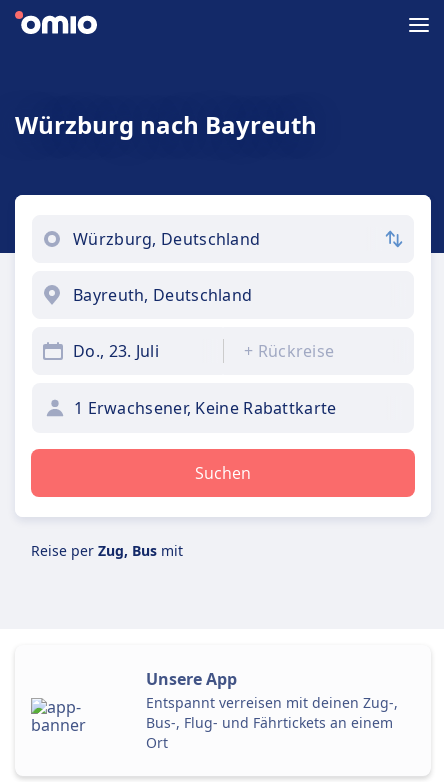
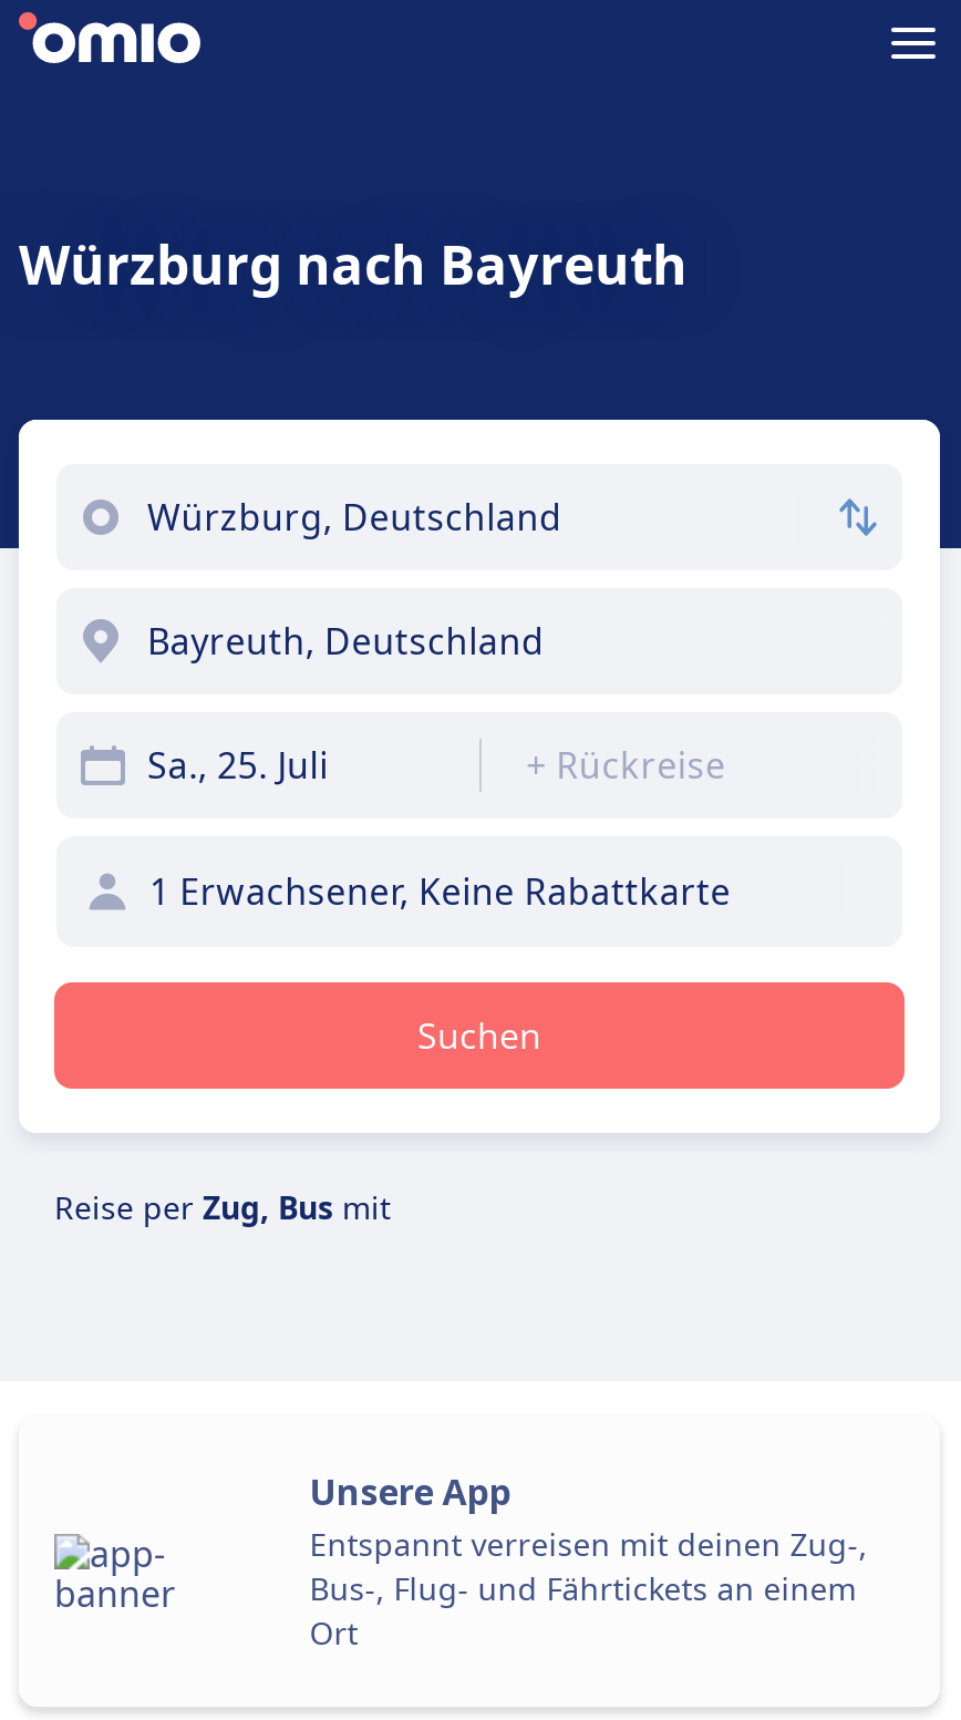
- Do., 23. Juli
+ Sa., 25. Juli
